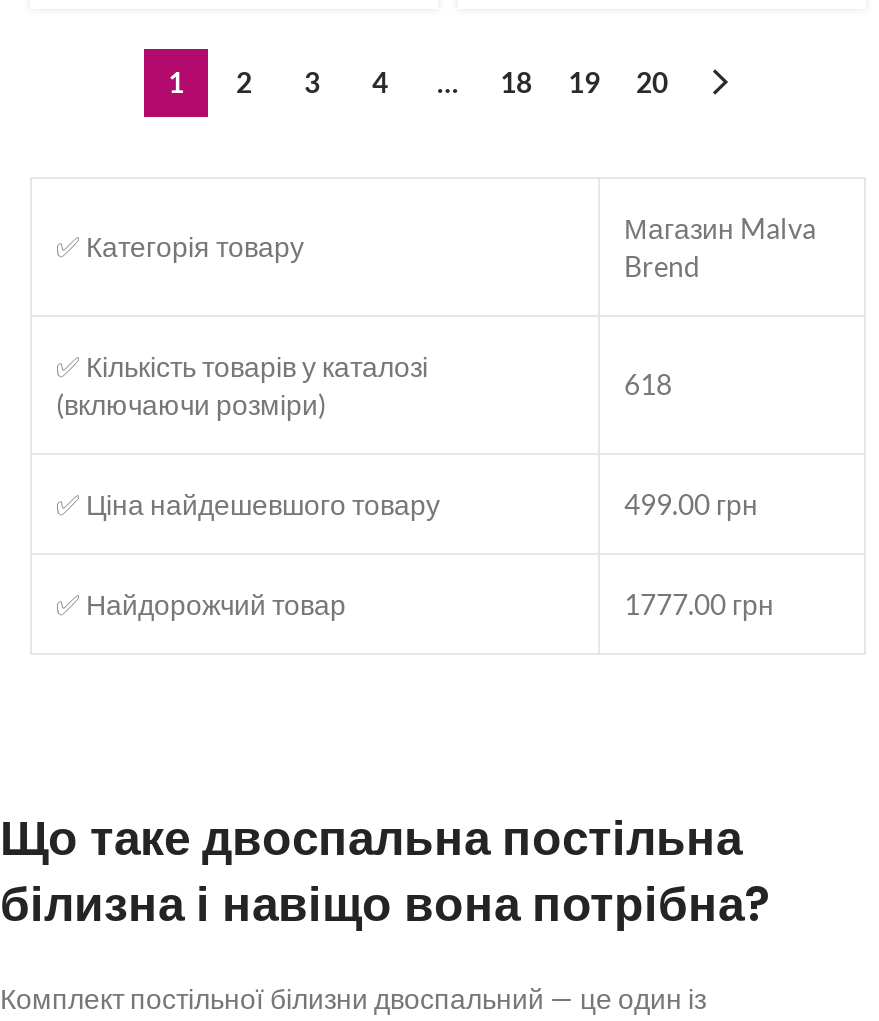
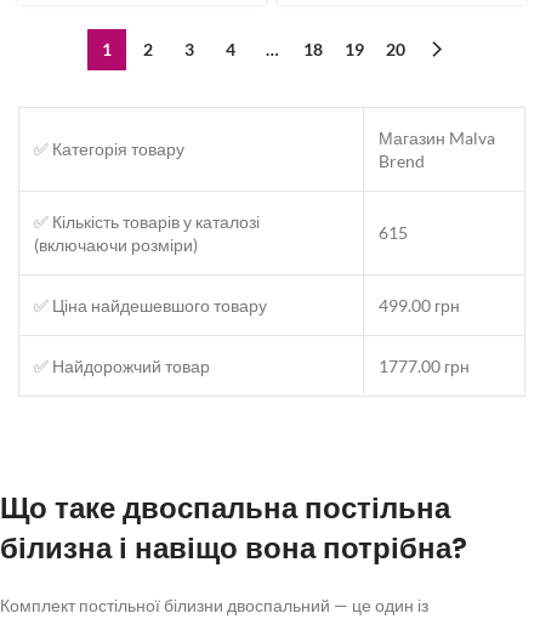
- 618
+ 615
